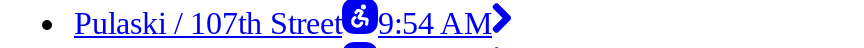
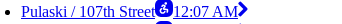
- Pulaski / 107th Street 9:54 AM
+ Pulaski / 107th Street 12:07 AM
